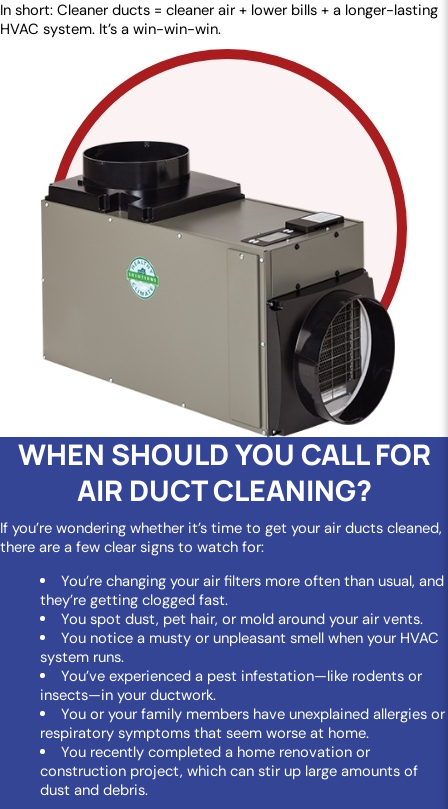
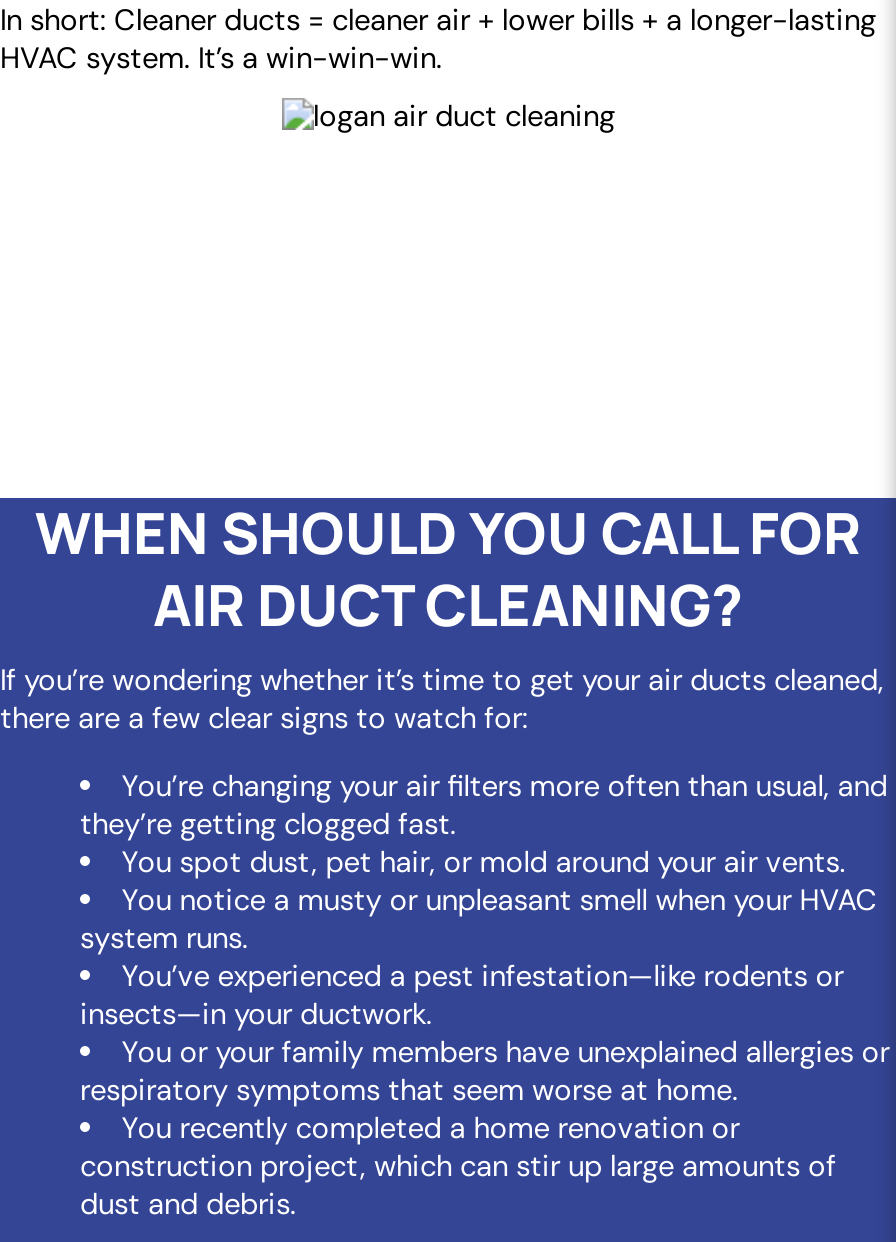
- [image]
